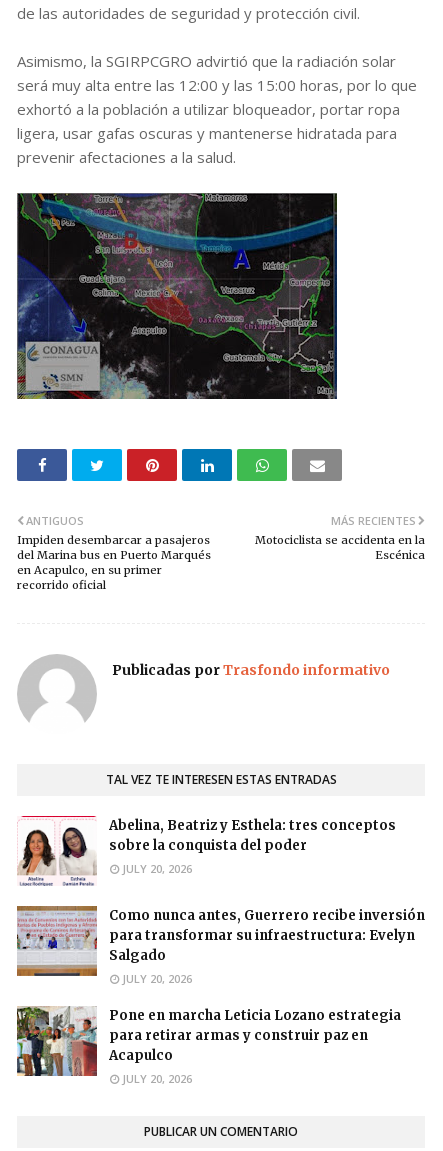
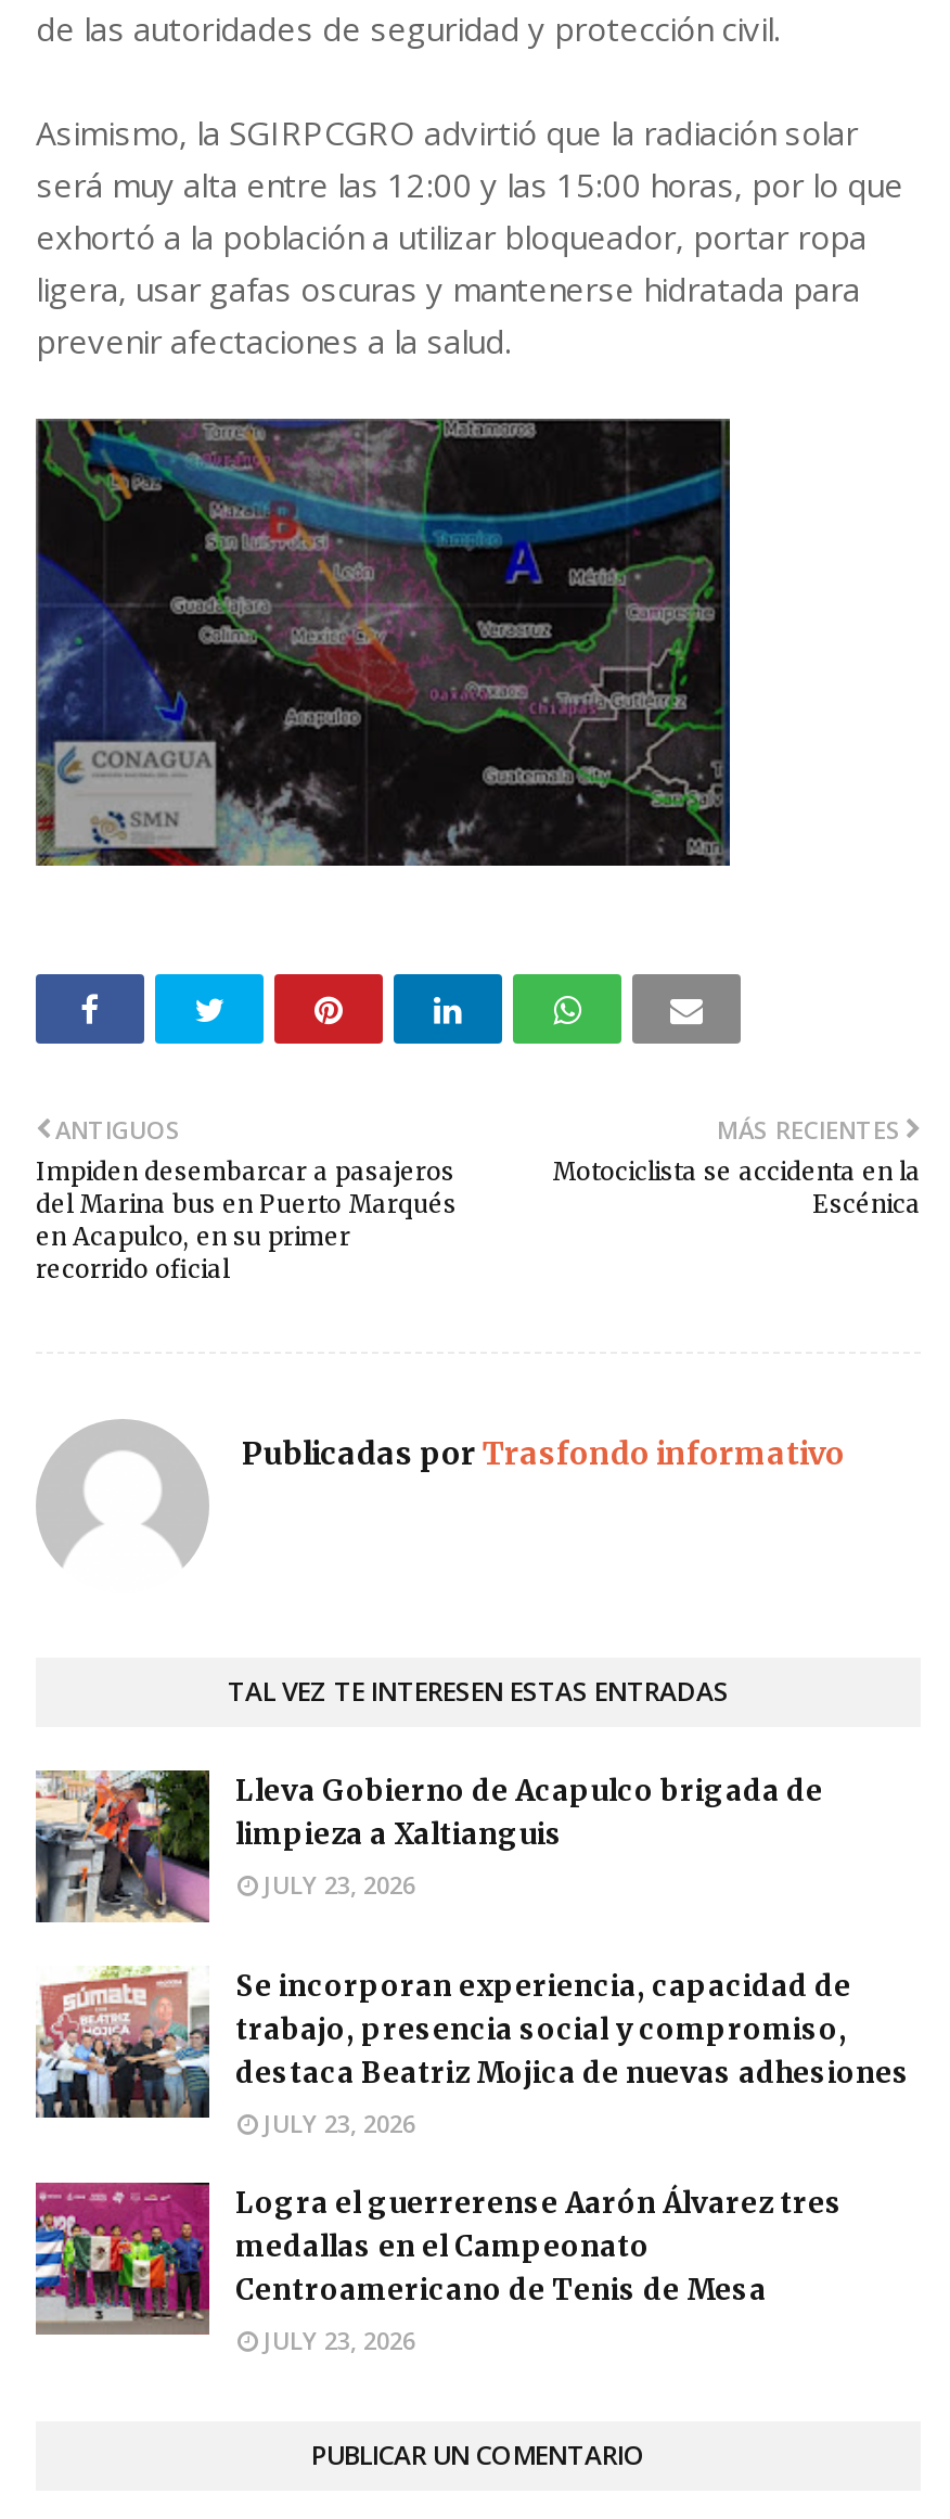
- [image]
- Abelina, Beatriz y Esthela: tres conceptos
- sobre la conquista del poder
- JULY 20, 2026
+ [image]
+ Lleva Gobierno de Acapulco brigada de
+ limpieza a Xaltianguis
+ JULY 23, 2026

- [image]
- Como nunca antes, Guerrero recibe inversión
- para transformar su infraestructura: Evelyn
- Salgado
- JULY 20, 2026
+ [image]
+ Se incorporan experiencia, capacidad de
+ trabajo, presencia social y compromiso,
+ destaca Beatriz Mojica de nuevas adhesiones
+ JULY 23, 2026

- [image]
- Pone en marcha Leticia Lozano estrategia
- para retirar armas y construir paz en
- Acapulco
- JULY 20, 2026
+ [image]
+ Logra el guerrerense Aarón Álvarez tres
+ medallas en el Campeonato
+ Centroamericano de Tenis de Mesa
+ JULY 23, 2026
